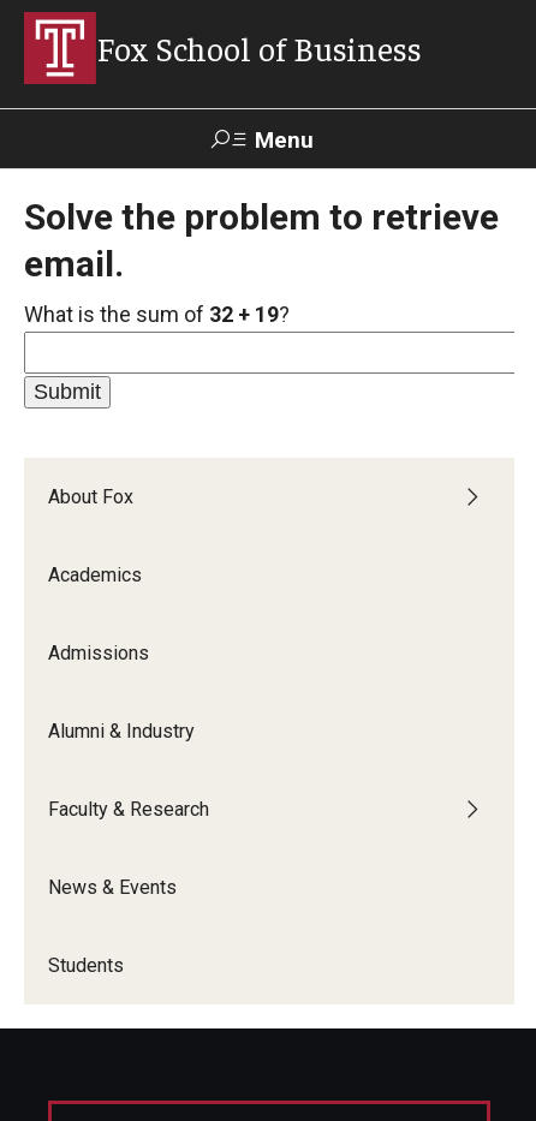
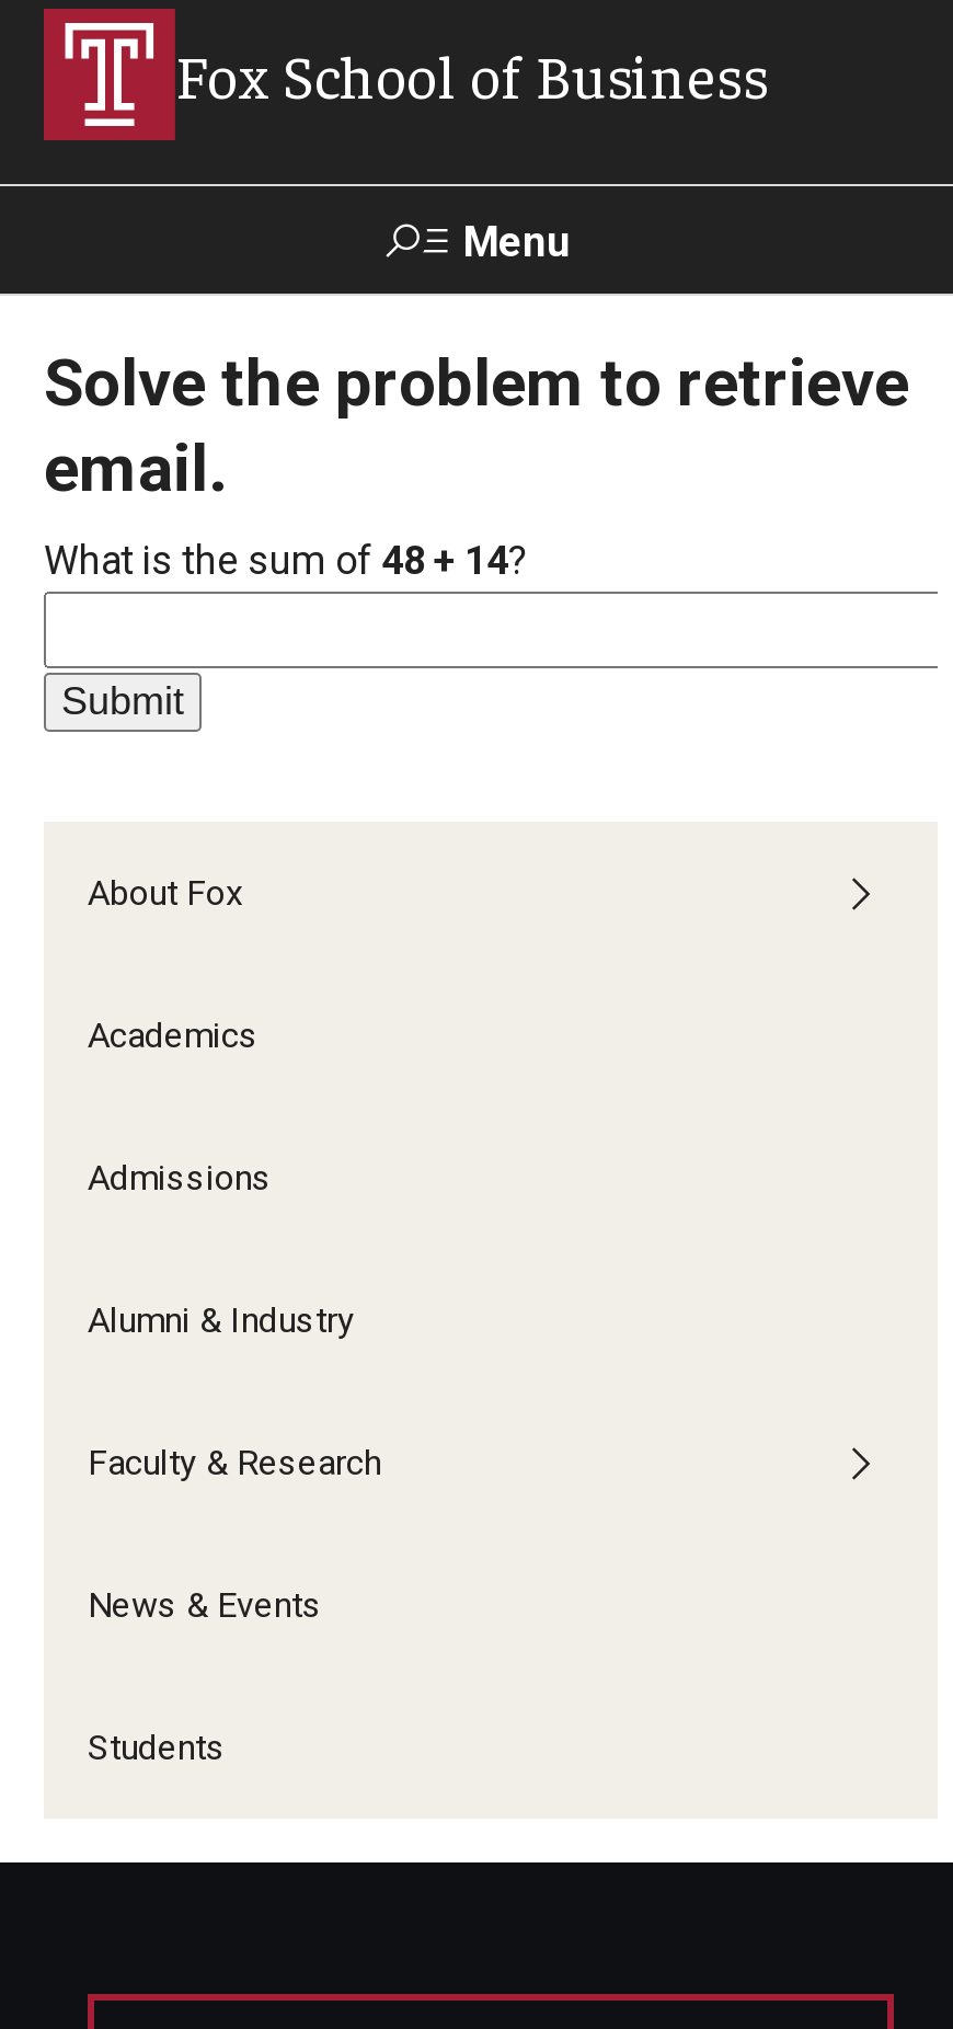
- What is the sum of 32 + 19?
+ What is the sum of 48 + 14?
